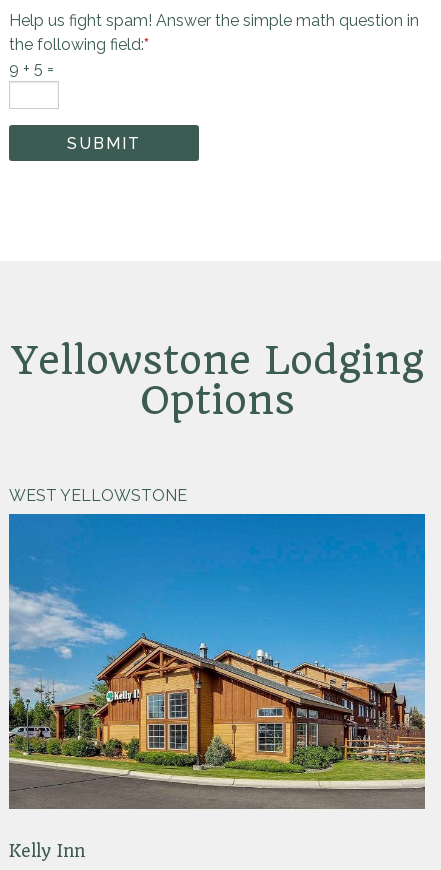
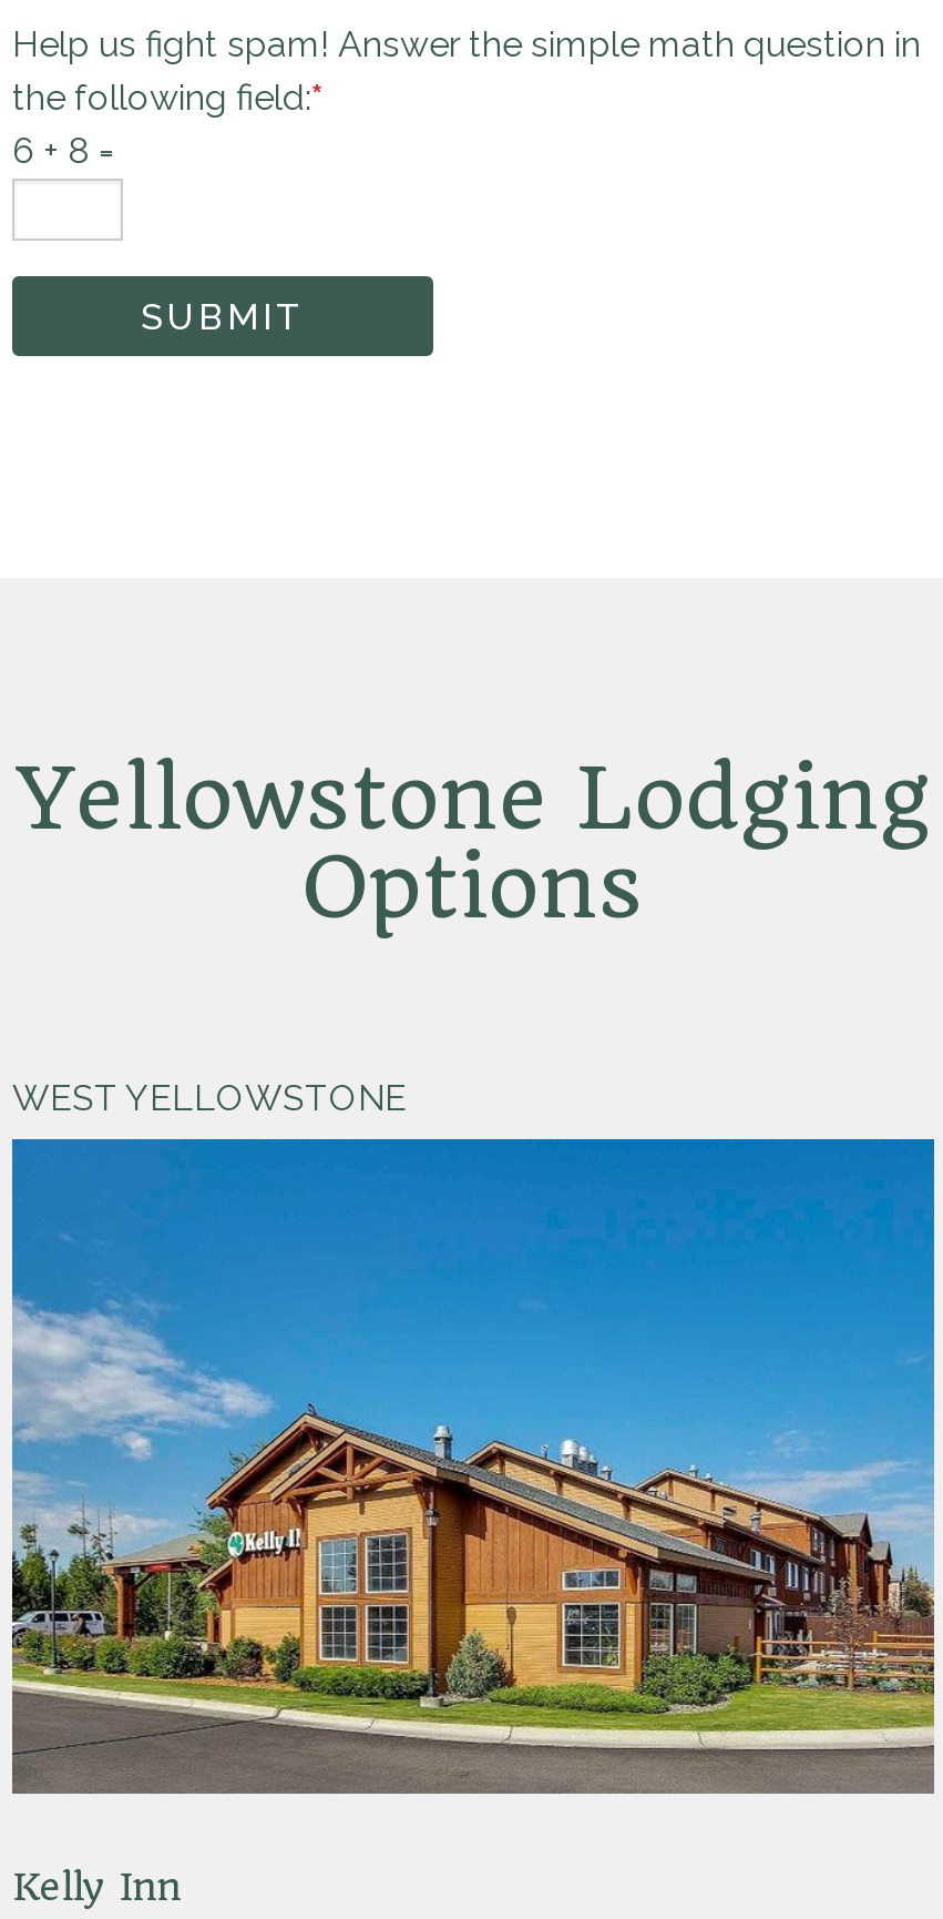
- 9 + 5 =
+ 6 + 8 =
